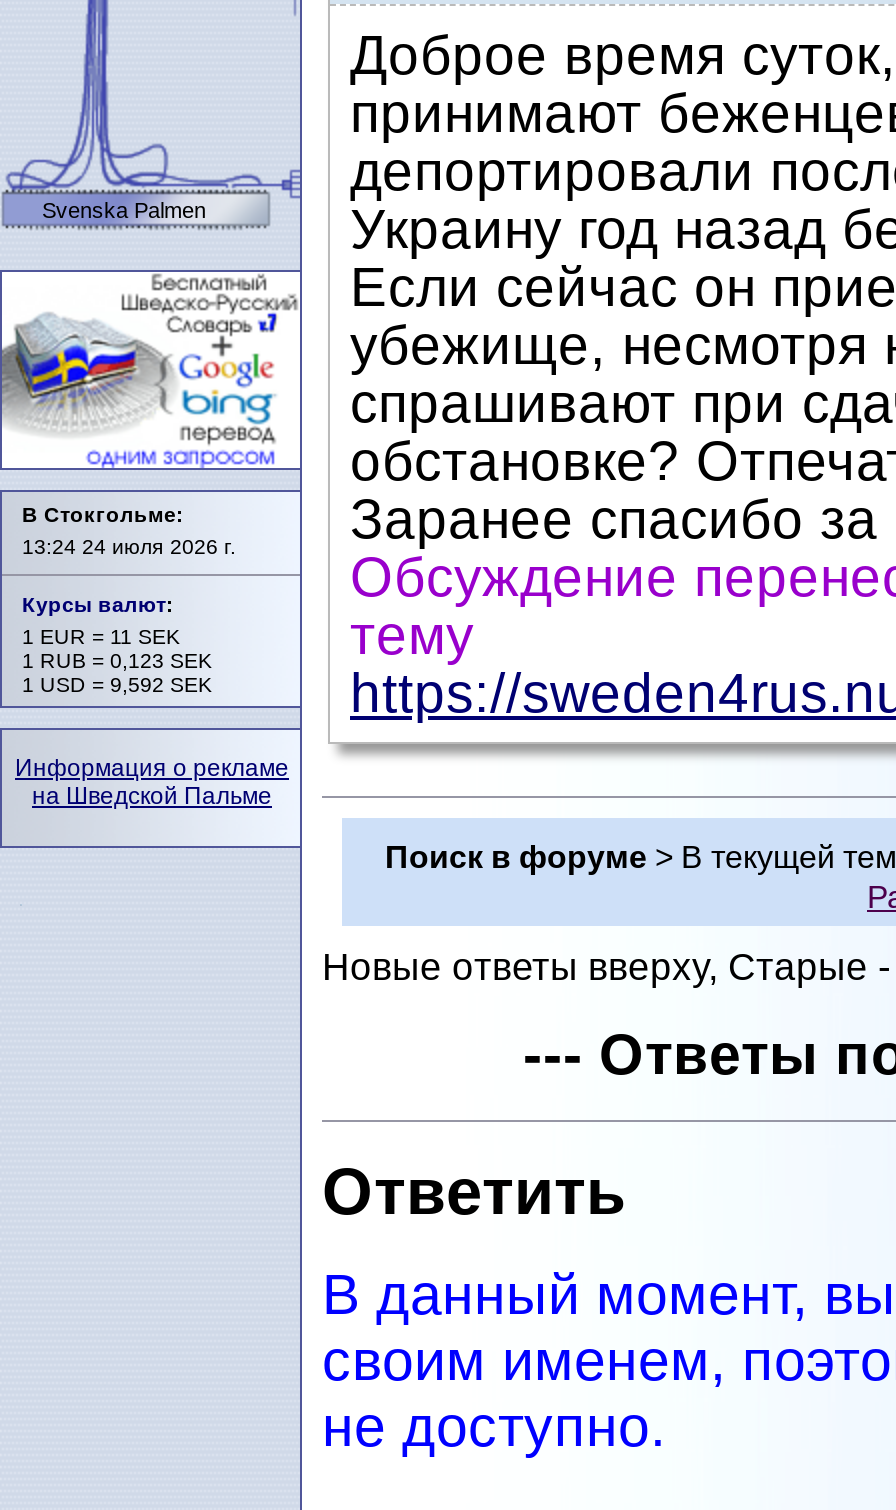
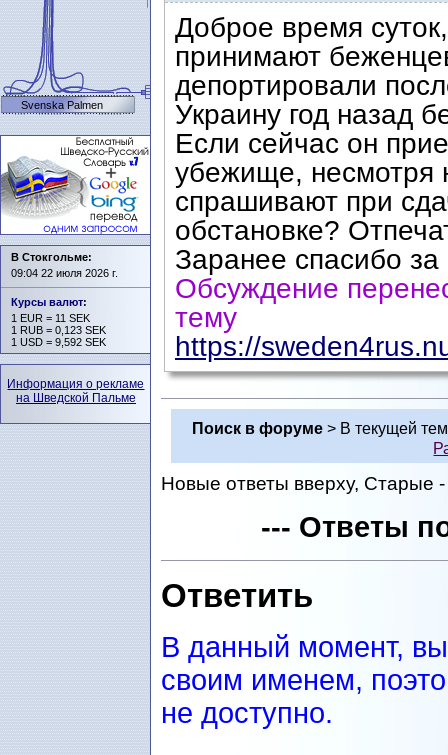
- 13:24 24 июля 2026 г.
+ 09:04 22 июля 2026 г.
